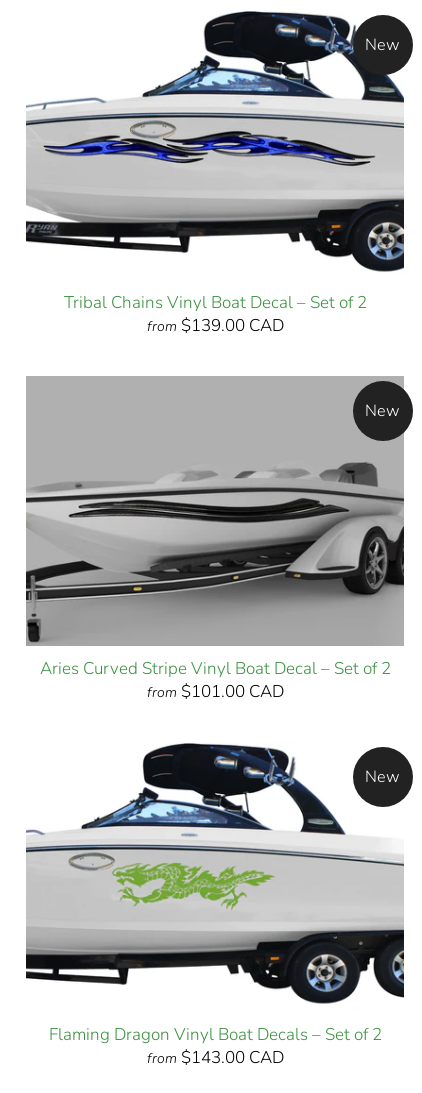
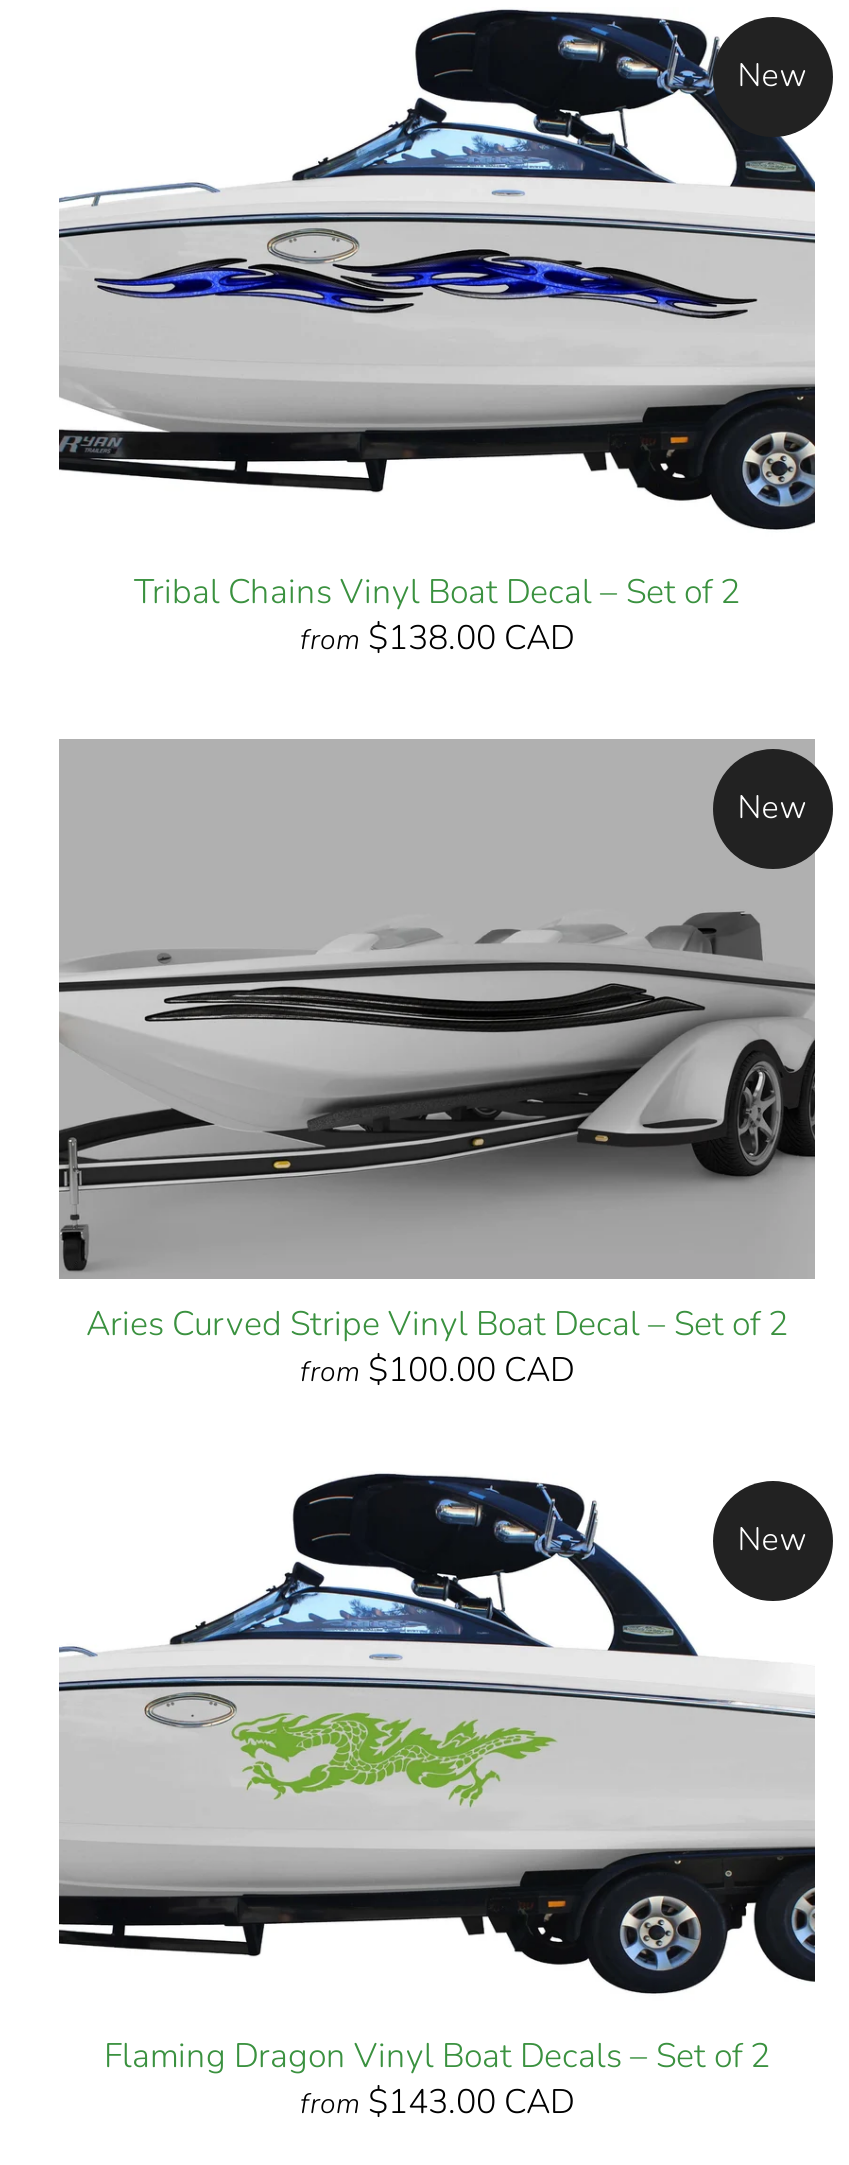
- from $139.00 CAD
+ from $138.00 CAD

- from $101.00 CAD
+ from $100.00 CAD
